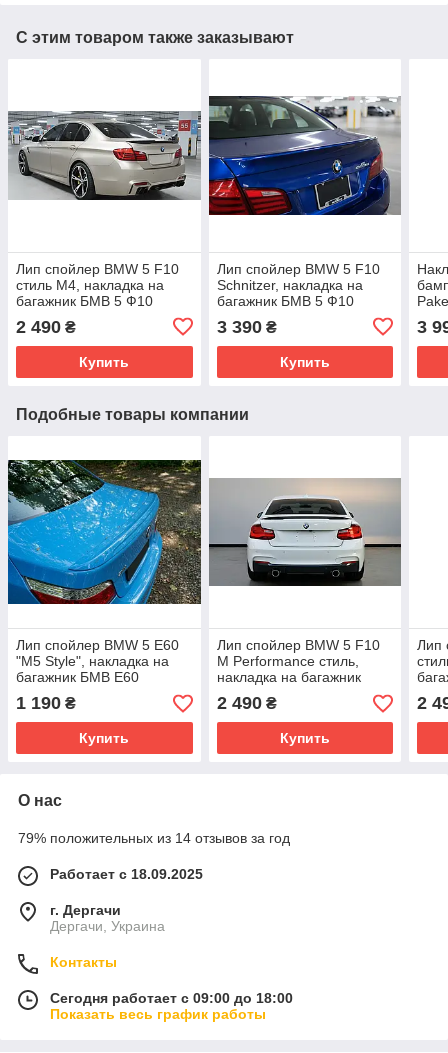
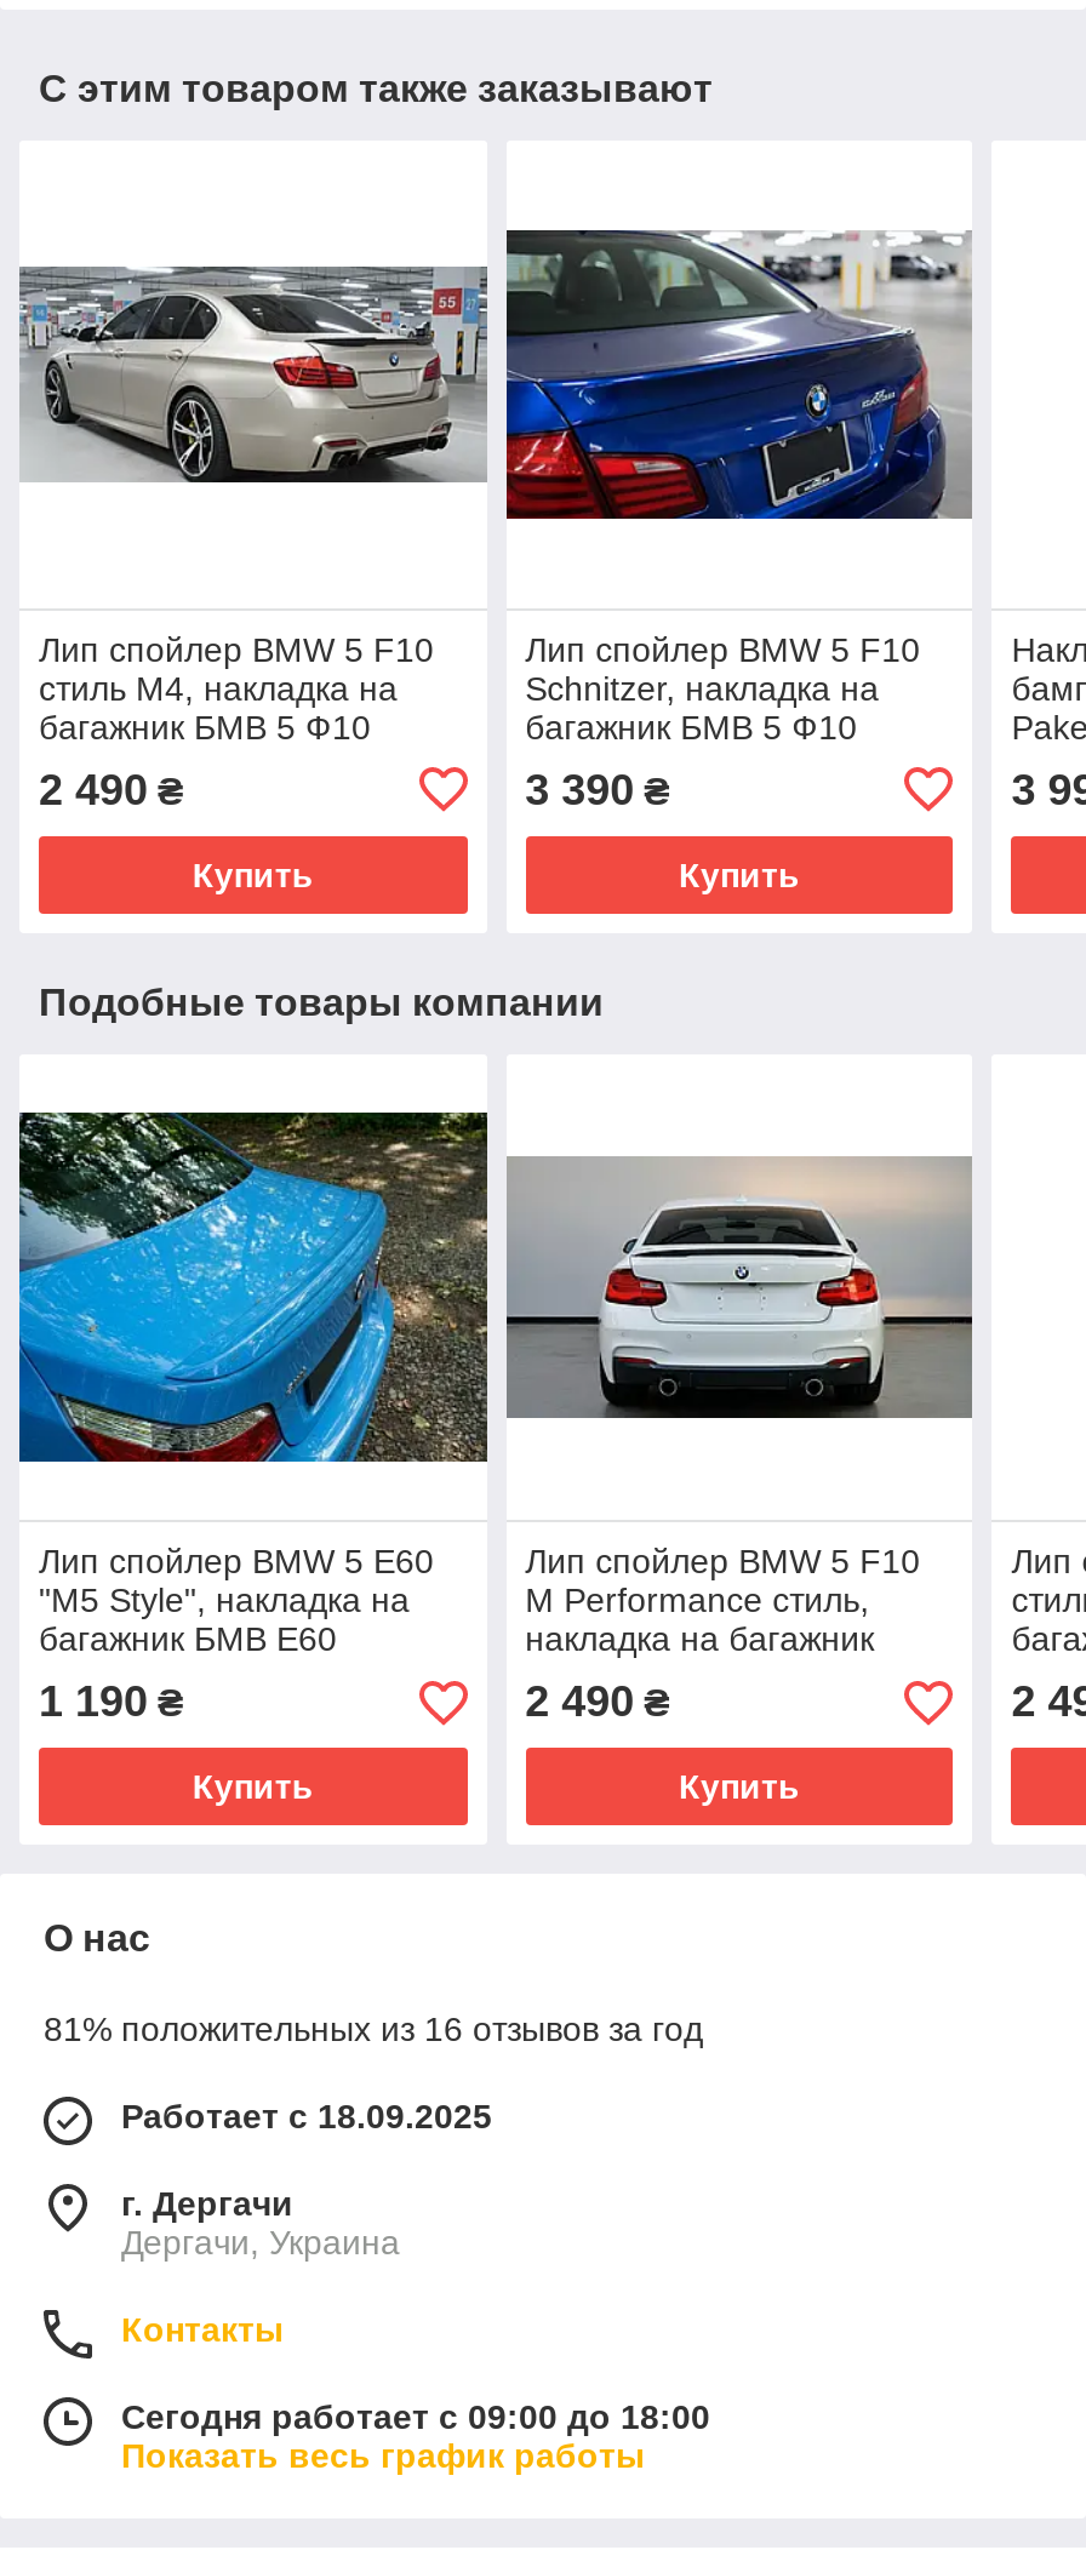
- 79% положительных из 14 отзывов за год
+ 81% положительных из 16 отзывов за год
